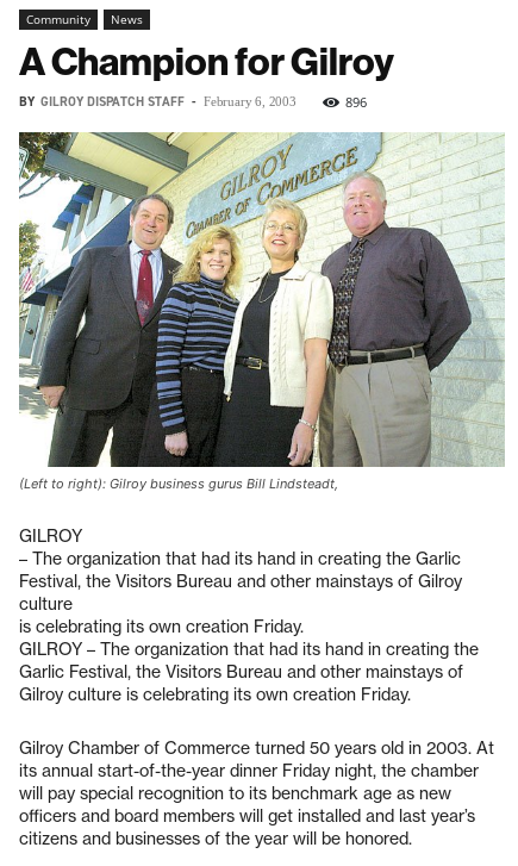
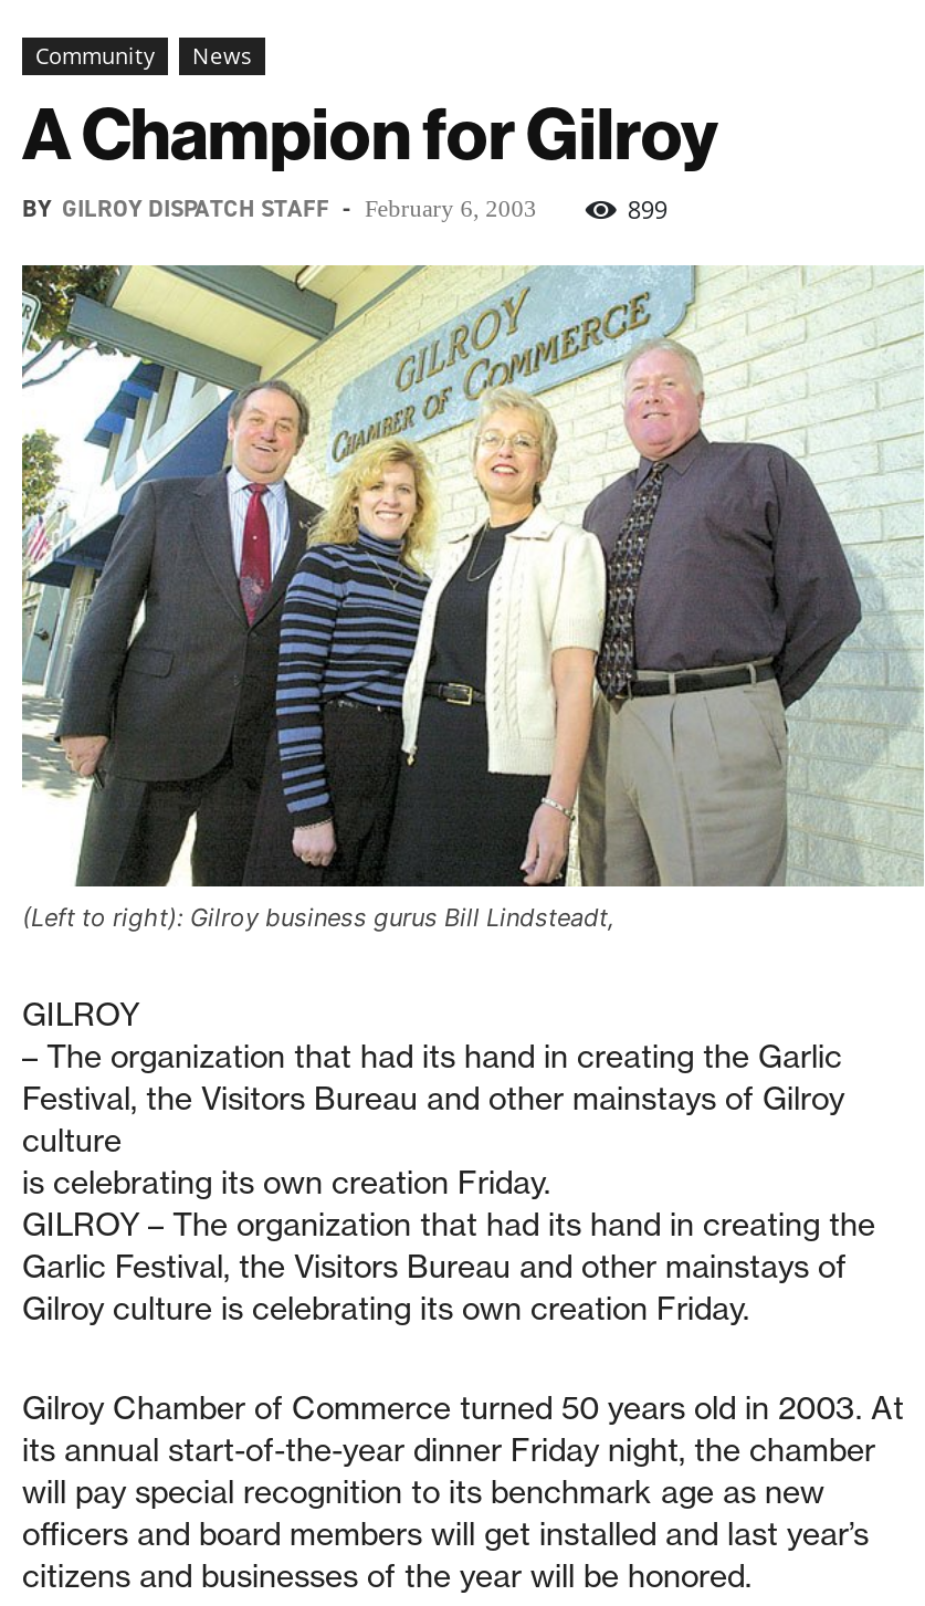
- 896
+ 899
